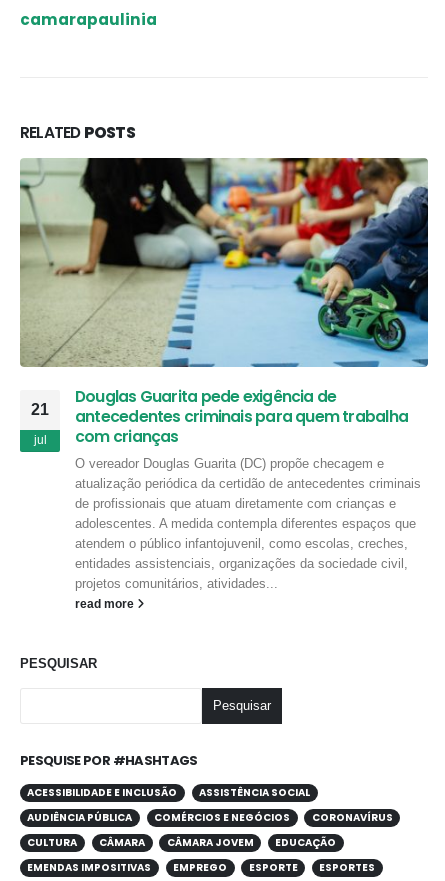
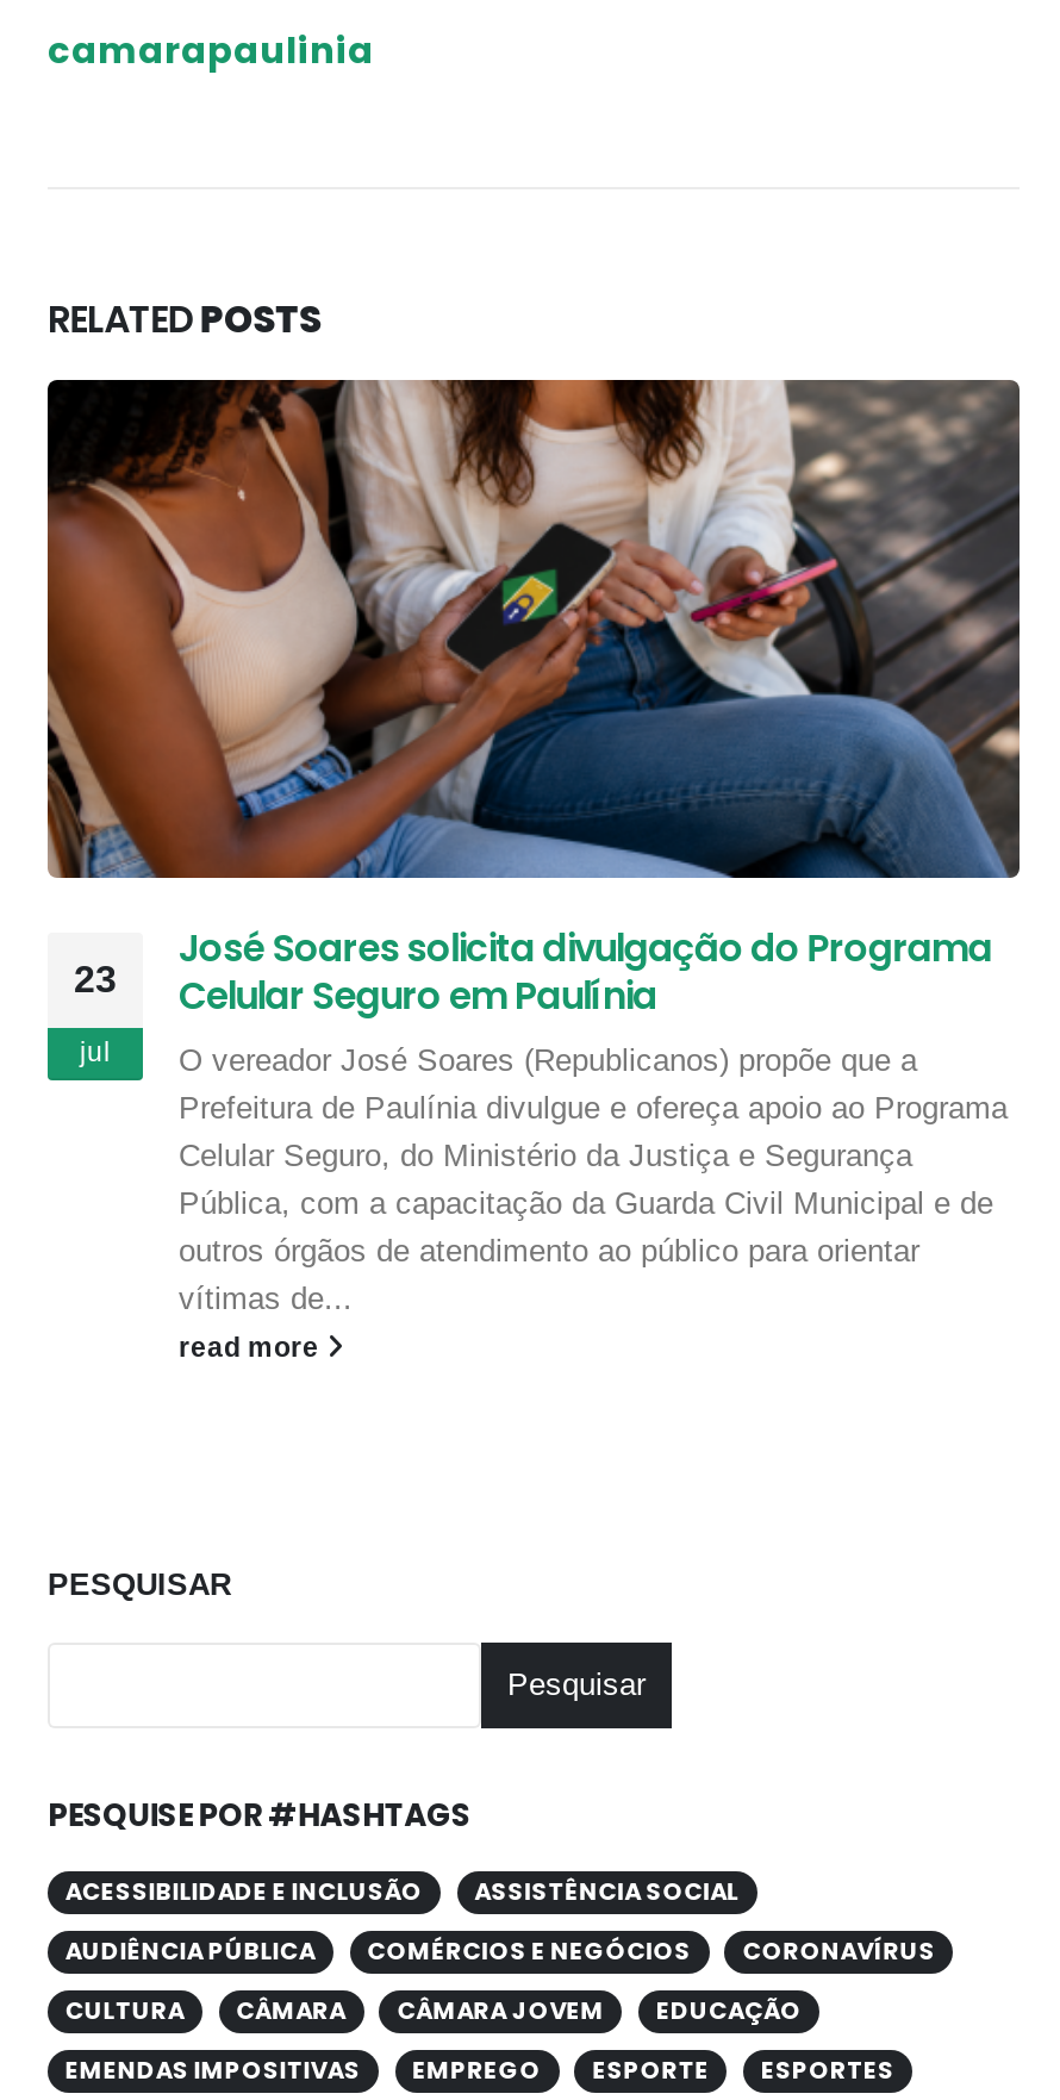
- [image]
- Douglas Guarita pede exigência de
- antecedentes criminais para quem trabalha
- com crianças
- O vereador Douglas Guarita (DC) propõe checagem e
- atualização periódica da certidão de antecedentes criminais
- de profissionais que atuam diretamente com crianças e
- adolescentes. A medida contempla diferentes espaços que
- atendem o público infantojuvenil, como escolas, creches,
- entidades assistenciais, organizações da sociedade civil,
- projetos comunitários, atividades...
+ [image]
+ José Soares solicita divulgação do Programa
+ Celular Seguro em Paulínia
+ O vereador José Soares (Republicanos) propõe que a
+ Prefeitura de Paulínia divulgue e ofereça apoio ao Programa
+ Celular Seguro, do Ministério da Justiça e Segurança
+ Pública, com a capacitação da Guarda Civil Municipal e de
+ outros órgãos de atendimento ao público para orientar
+ vítimas de...

- 21
+ 23

moved up: read more
